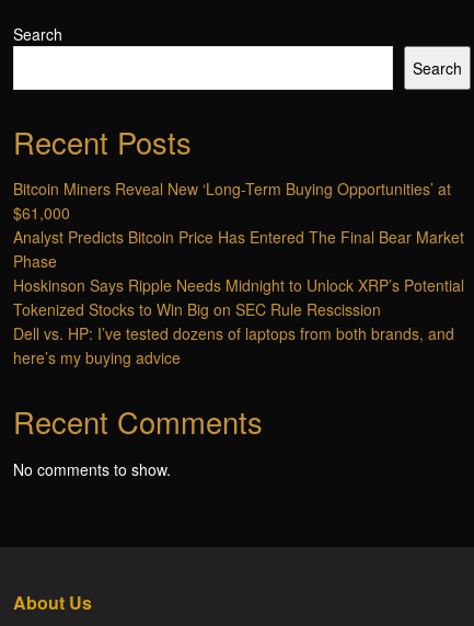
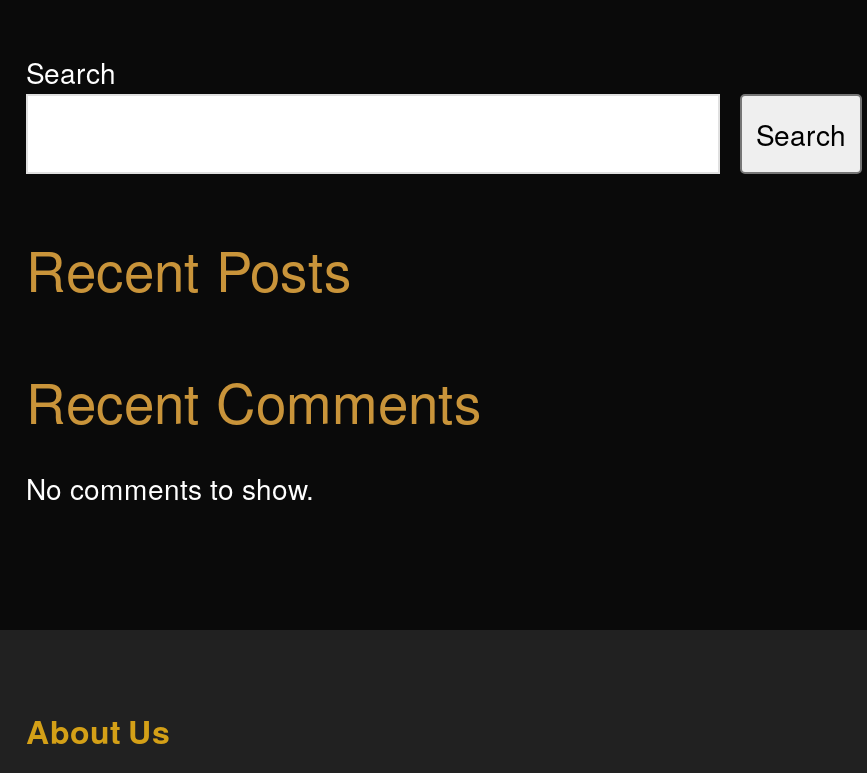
- Bitcoin Miners Reveal New ‘Long-Term Buying Opportunities’ at
- $61,000
- Analyst Predicts Bitcoin Price Has Entered The Final Bear Market
- Phase
- Hoskinson Says Ripple Needs Midnight to Unlock XRP’s Potential
- Tokenized Stocks to Win Big on SEC Rule Rescission
- Dell vs. HP: I’ve tested dozens of laptops from both brands, and
- here’s my buying advice
